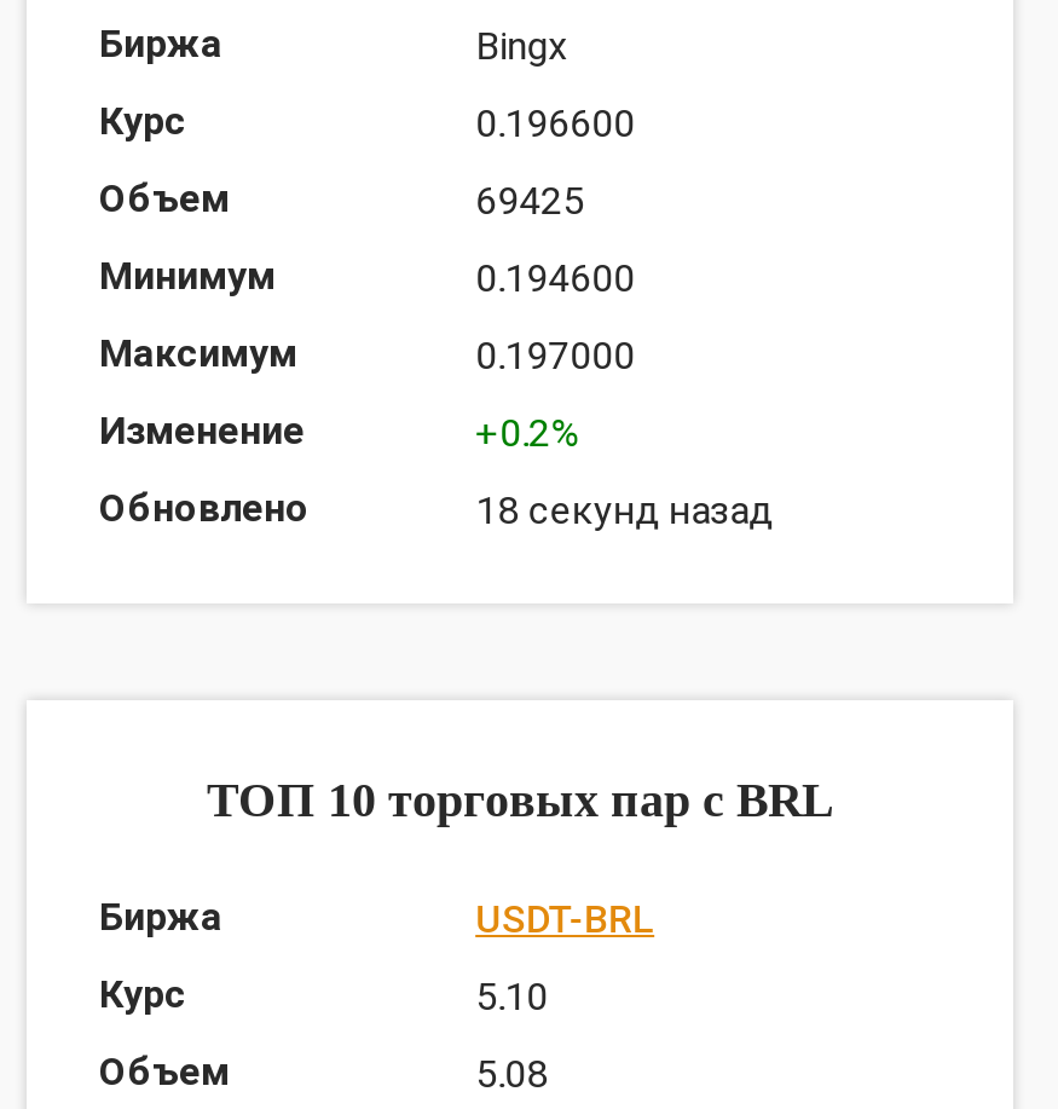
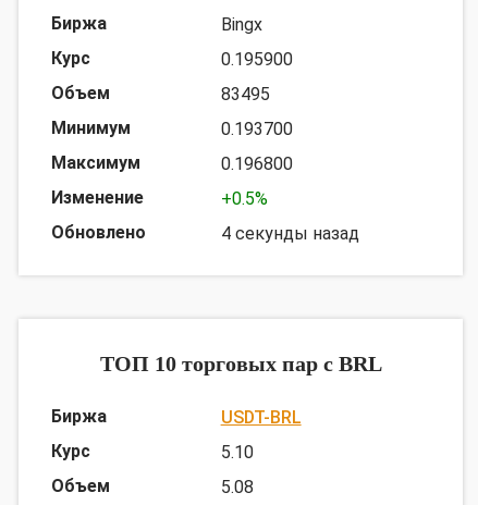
- 0.196600
+ 0.195900

- 69425
+ 83495

- 0.194600
+ 0.193700

- 0.197000
+ 0.196800

- +0.2%
+ +0.5%

- 18 секунд назад
+ 4 секунды назад
